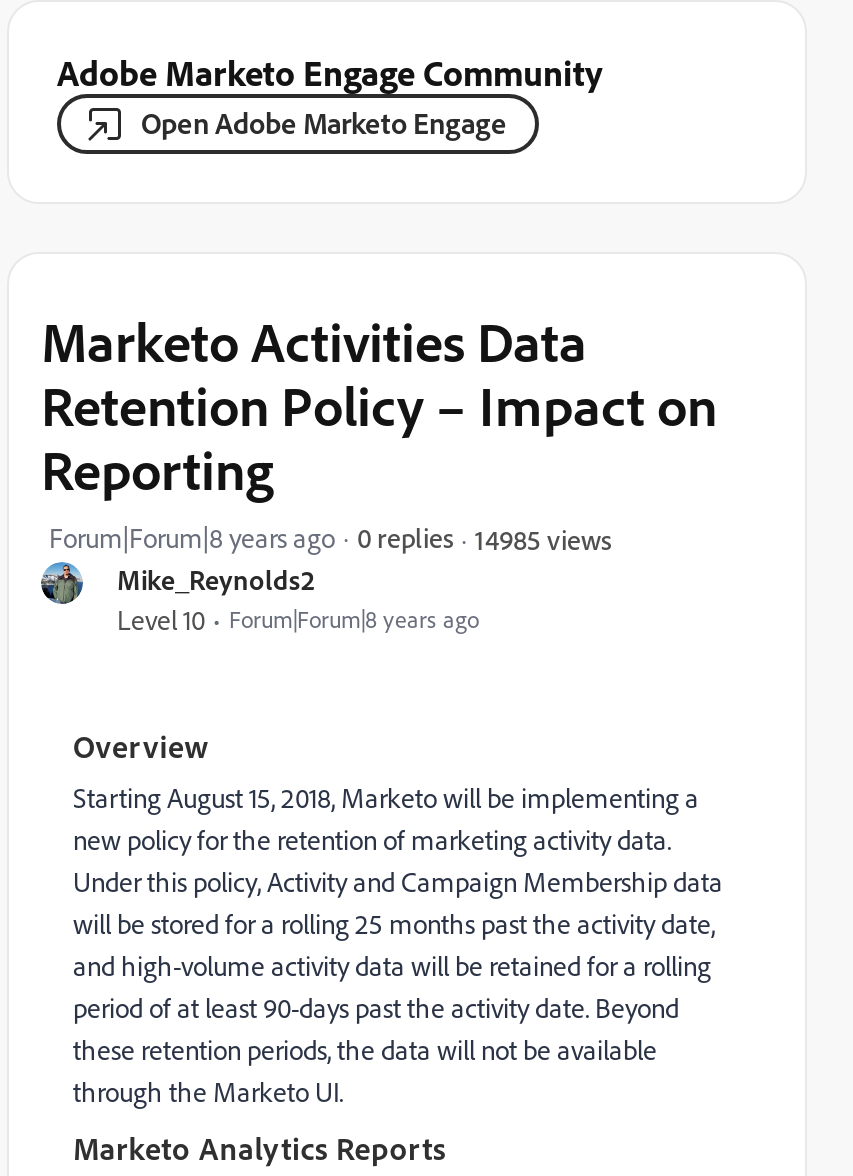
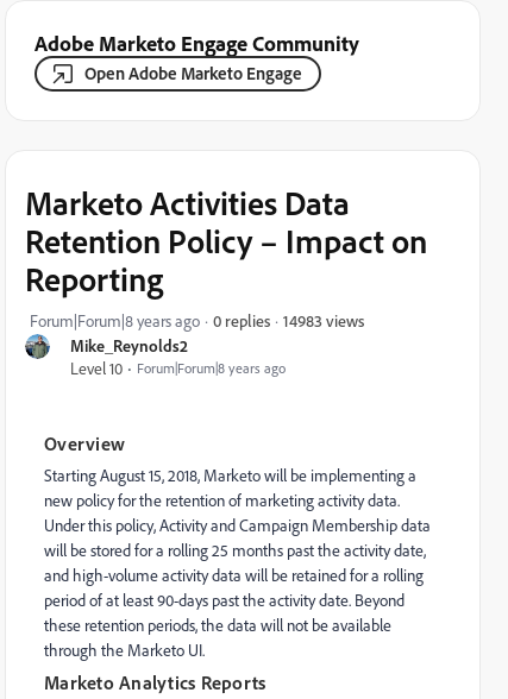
- 14985 views
+ 14983 views
